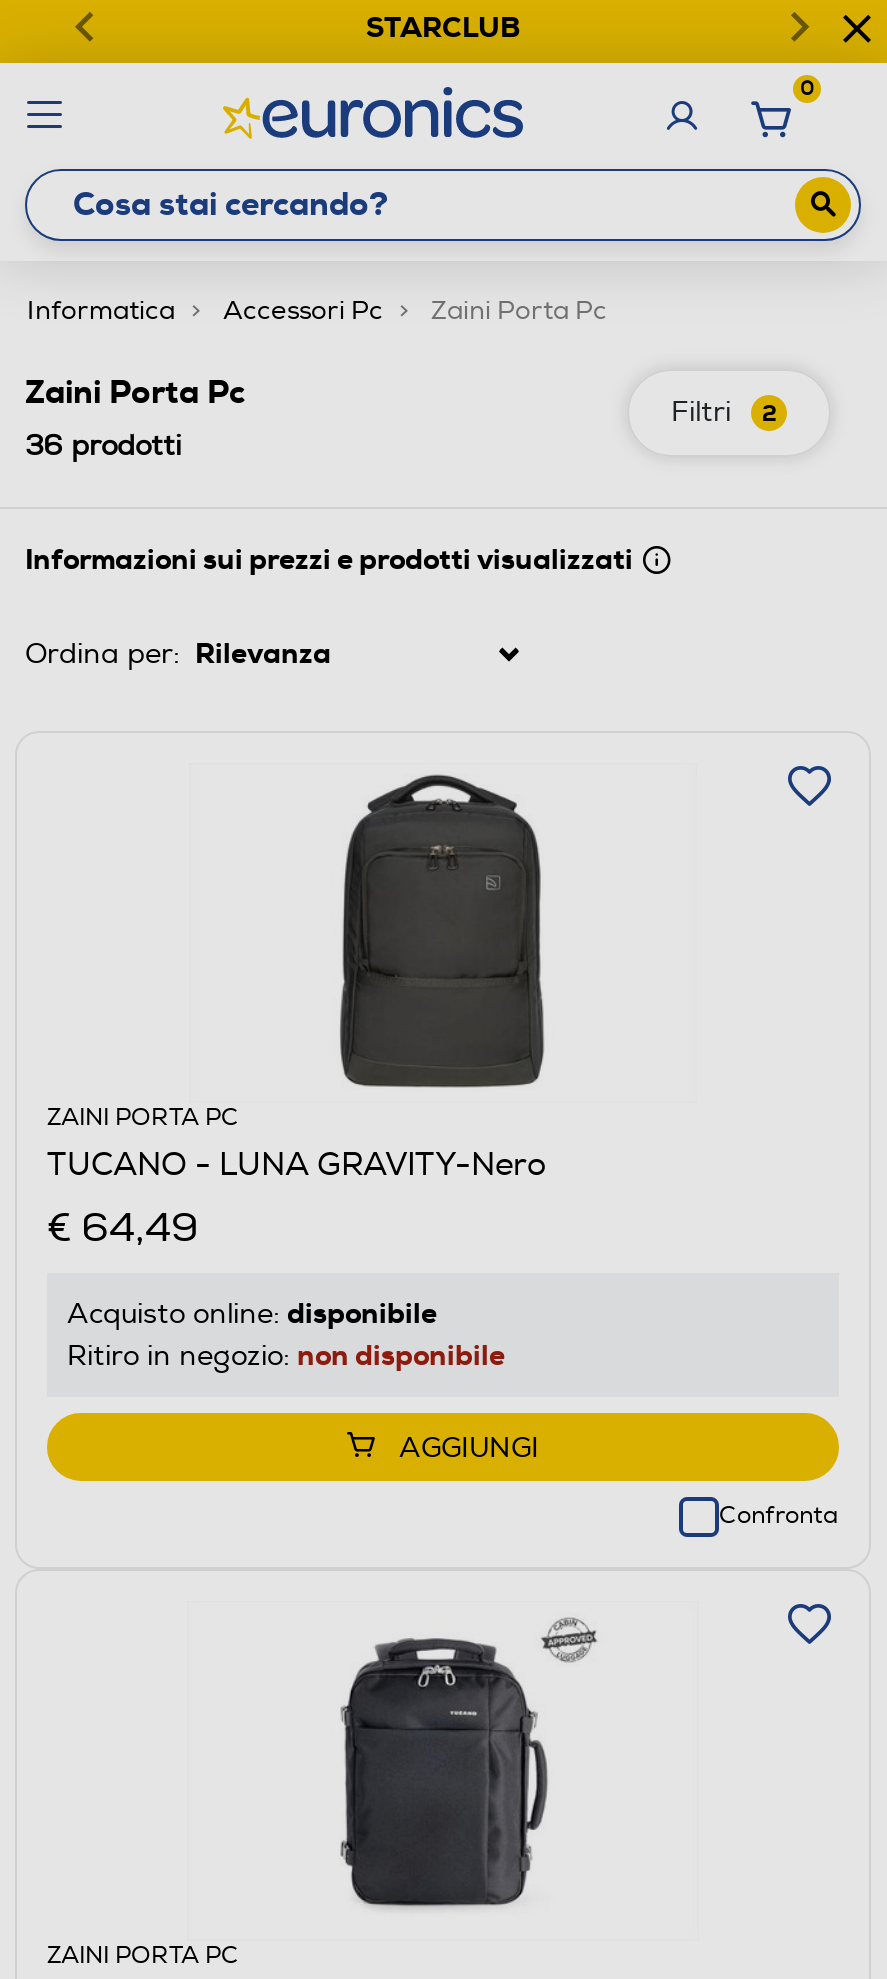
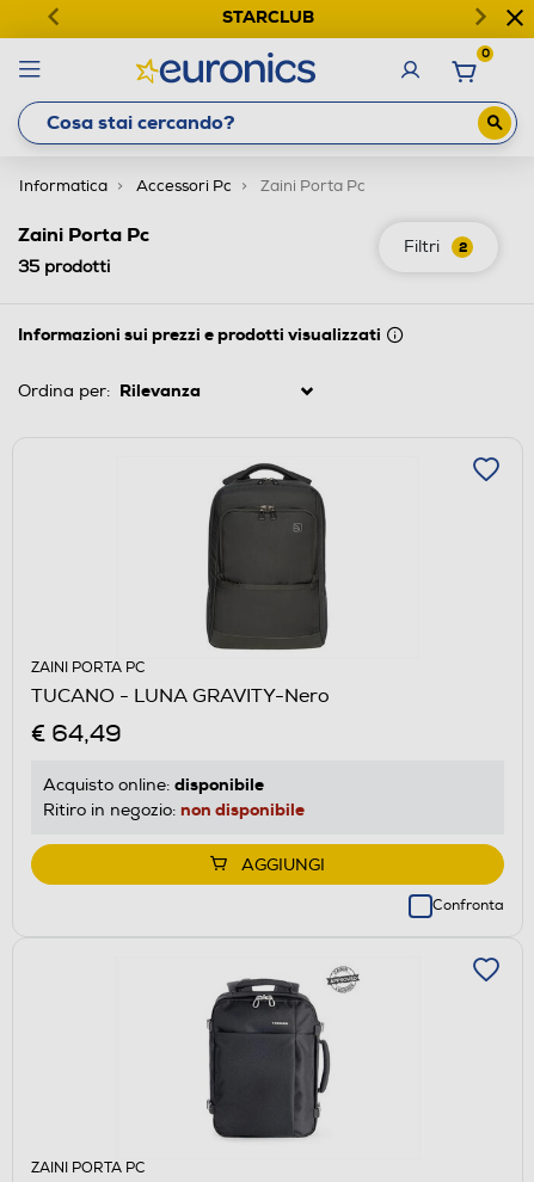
- 36 prodotti
+ 35 prodotti
